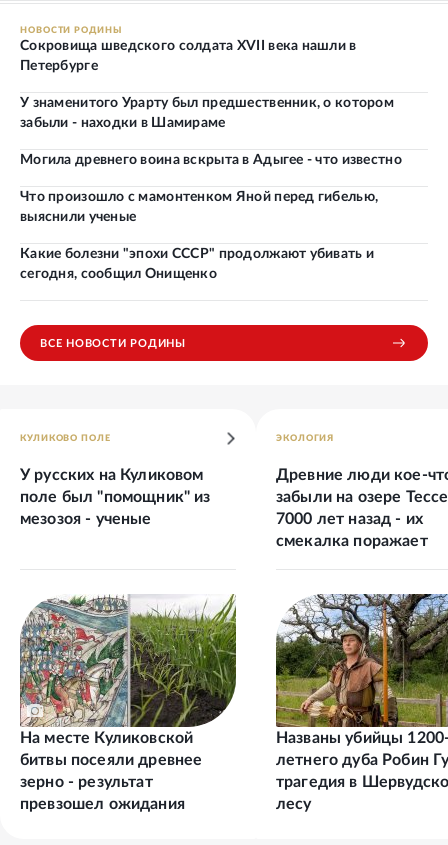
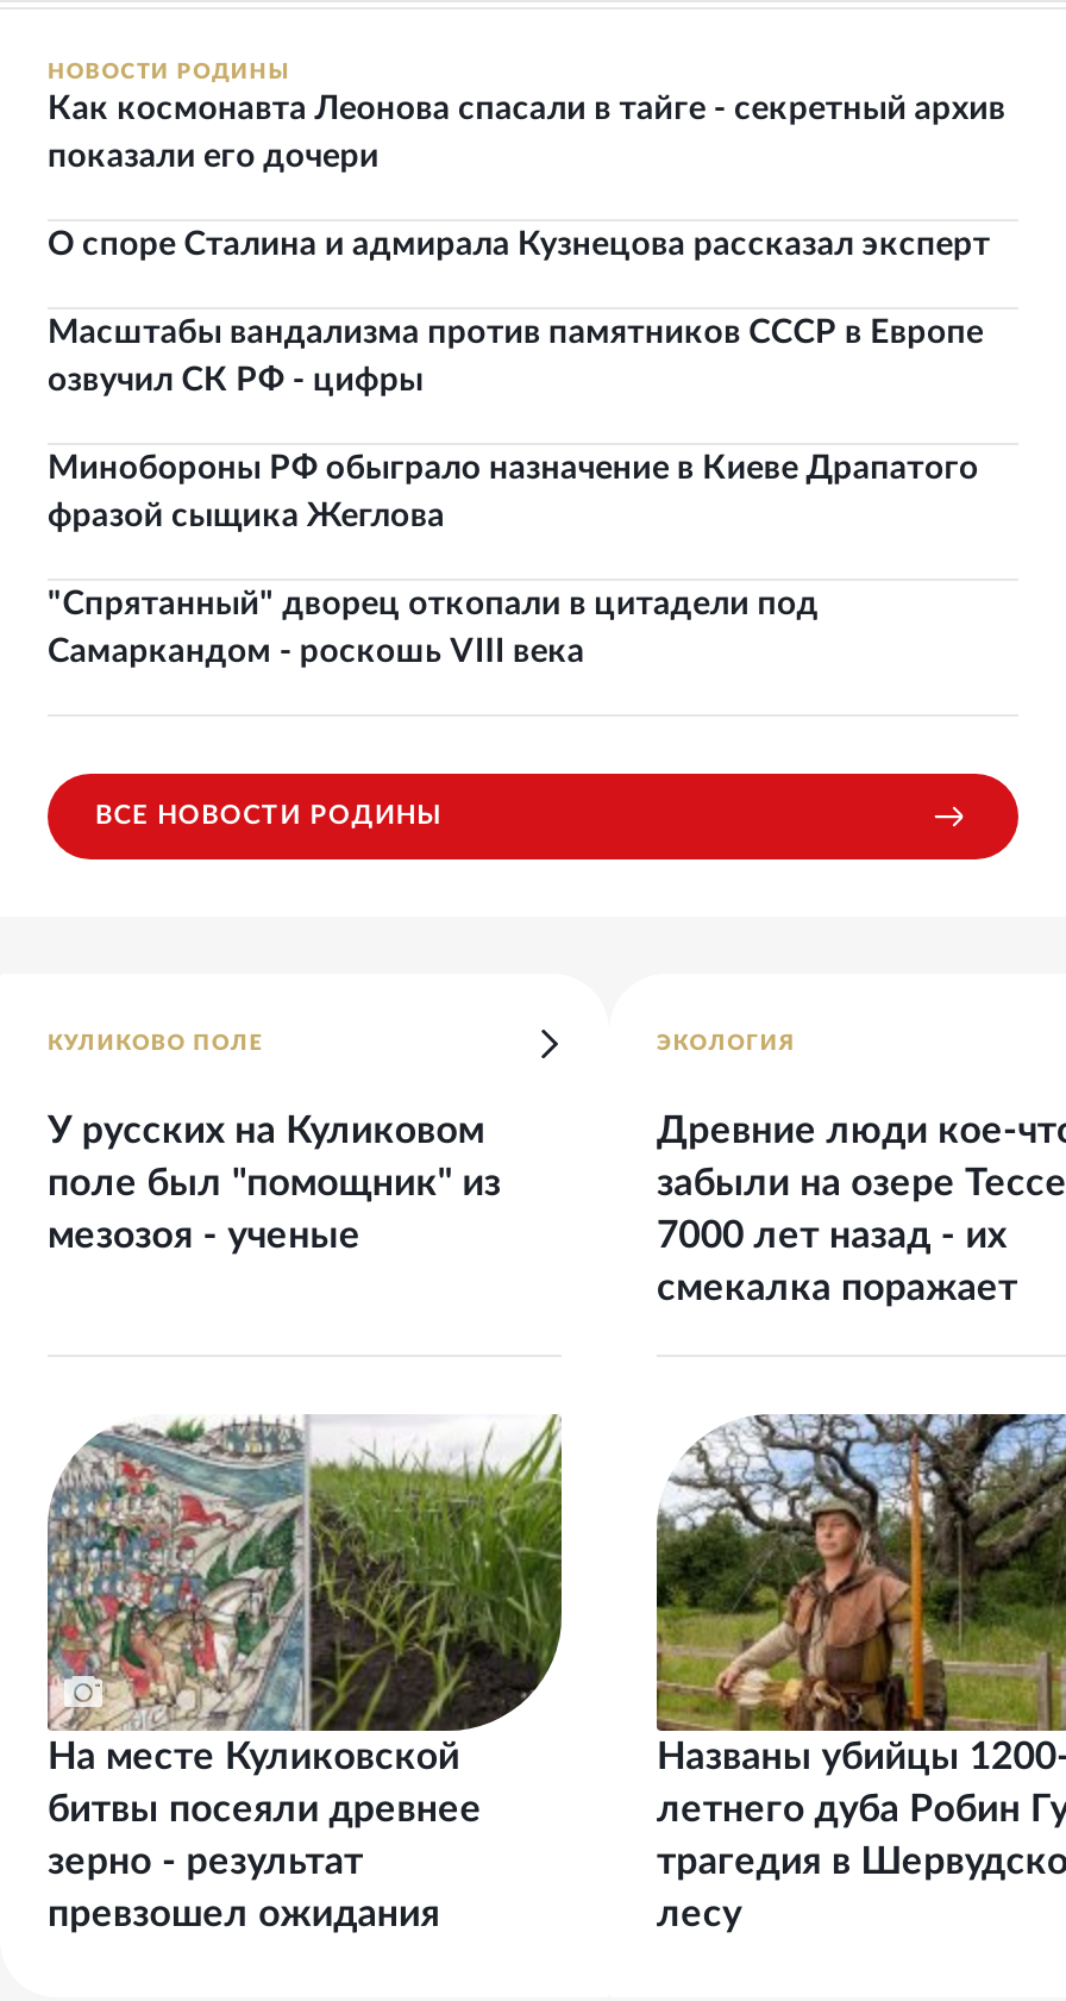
- Сокровища шведского солдата XVII века нашли в
- Петербурге
+ Как космонавта Леонова спасали в тайге - секретный архив
+ показали его дочери

- У знаменитого Урарту был предшественник, о котором
- забыли - находки в Шамираме
+ О споре Сталина и адмирала Кузнецова рассказал эксперт

- Могила древнего воина вскрыта в Адыгее - что известно
+ Масштабы вандализма против памятников СССР в Европе
+ озвучил СК РФ - цифры

- Что произошло с мамонтенком Яной перед гибелью,
- выяснили ученые
+ Минобороны РФ обыграло назначение в Киеве Драпатого
+ фразой сыщика Жеглова

- Какие болезни "эпохи СССР" продолжают убивать и
- сегодня, сообщил Онищенко
+ "Спрятанный" дворец откопали в цитадели под
+ Самаркандом - роскошь VIII века
